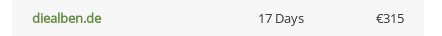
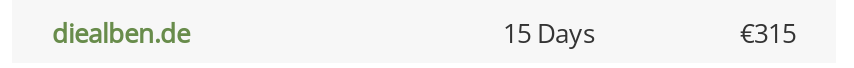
- 17 Days
+ 15 Days
